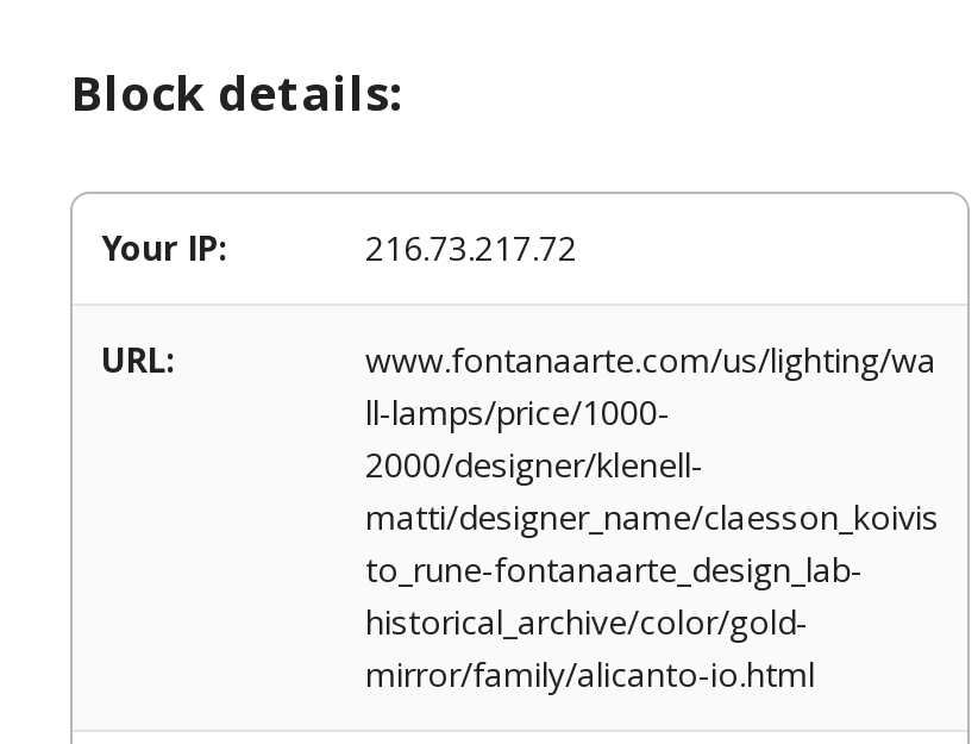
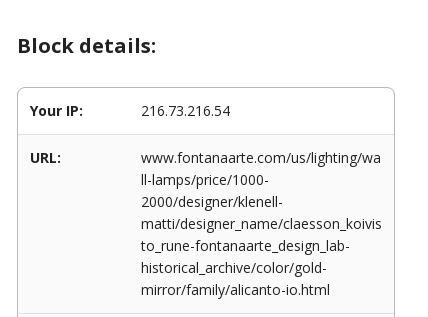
- 216.73.217.72
+ 216.73.216.54
